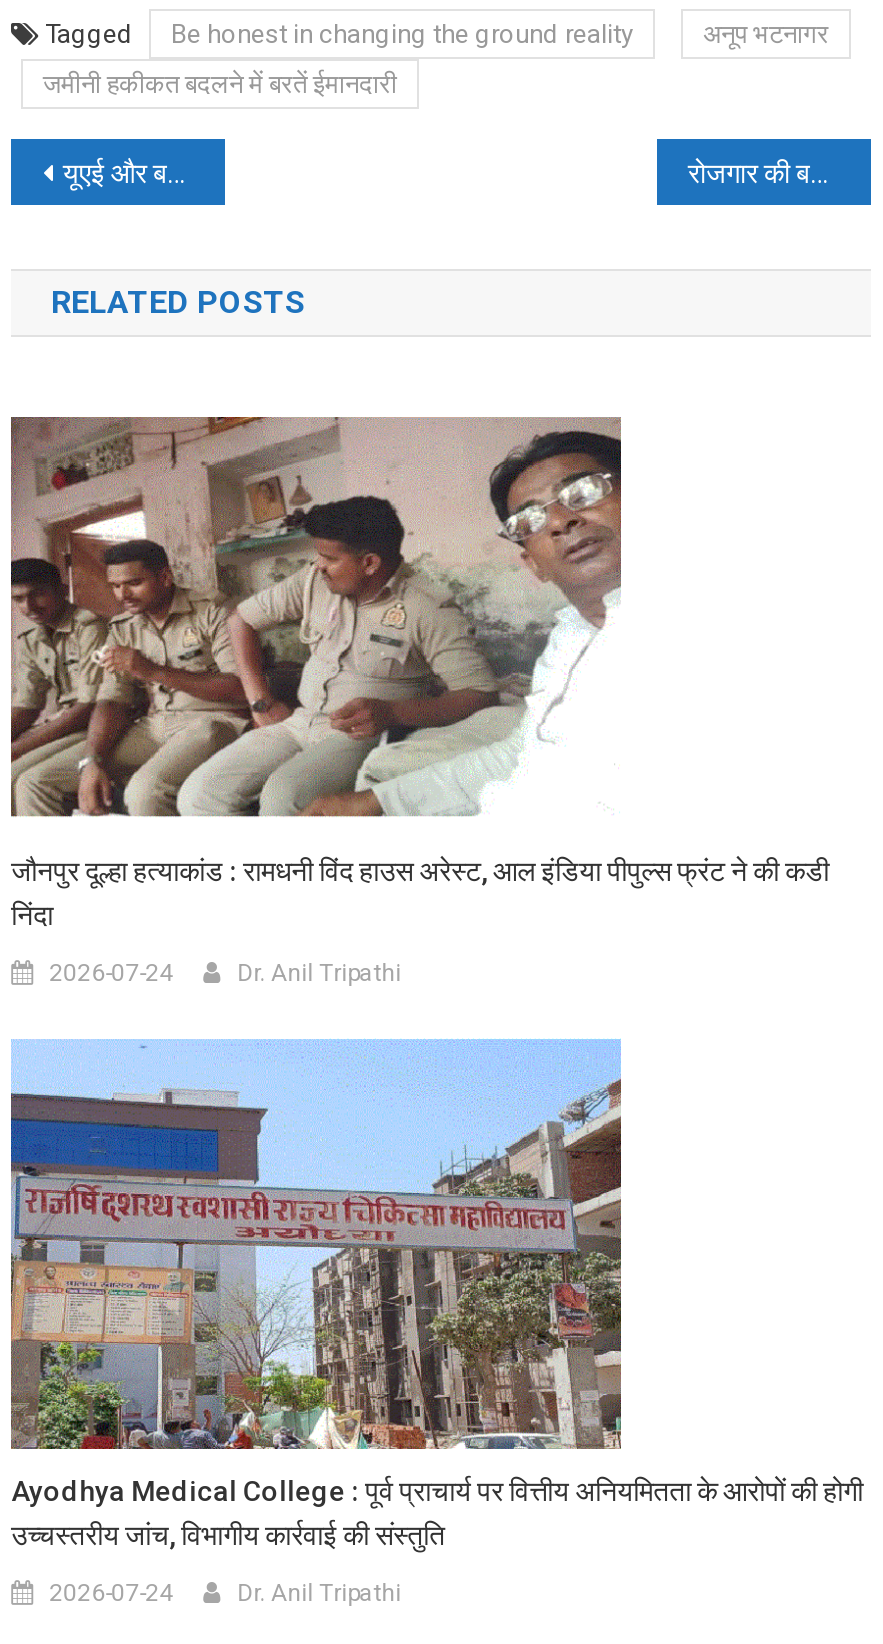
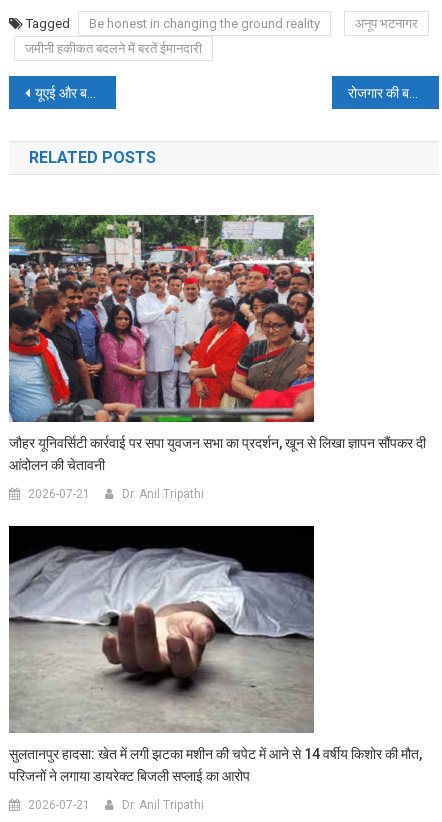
- [image]
- जौनपुर दूल्हा हत्याकांड : रामधनी विंद हाउस अरेस्ट, आल इंडिया पीपुल्स फ्रंट ने की कडी
- निंदा
+ [image]
+ जौहर यूनिवर्सिटी कार्रवाई पर सपा युवजन सभा का प्रदर्शन, खून से लिखा ज्ञापन सौंपकर दी
+ आंदोलन की चेतावनी

- 2026-07-24
+ 2026-07-21

- [image]
- Ayodhya Medical College : पूर्व प्राचार्य पर वित्तीय अनियमितता के आरोपों की होगी
- उच्चस्तरीय जांच, विभागीय कार्रवाई की संस्तुति
+ [image]
+ सुलतानपुर हादसा: खेत में लगी झटका मशीन की चपेट में आने से 14 वर्षीय किशोर की मौत,
+ परिजनों ने लगाया डायरेक्ट बिजली सप्लाई का आरोप

- 2026-07-24
+ 2026-07-21
